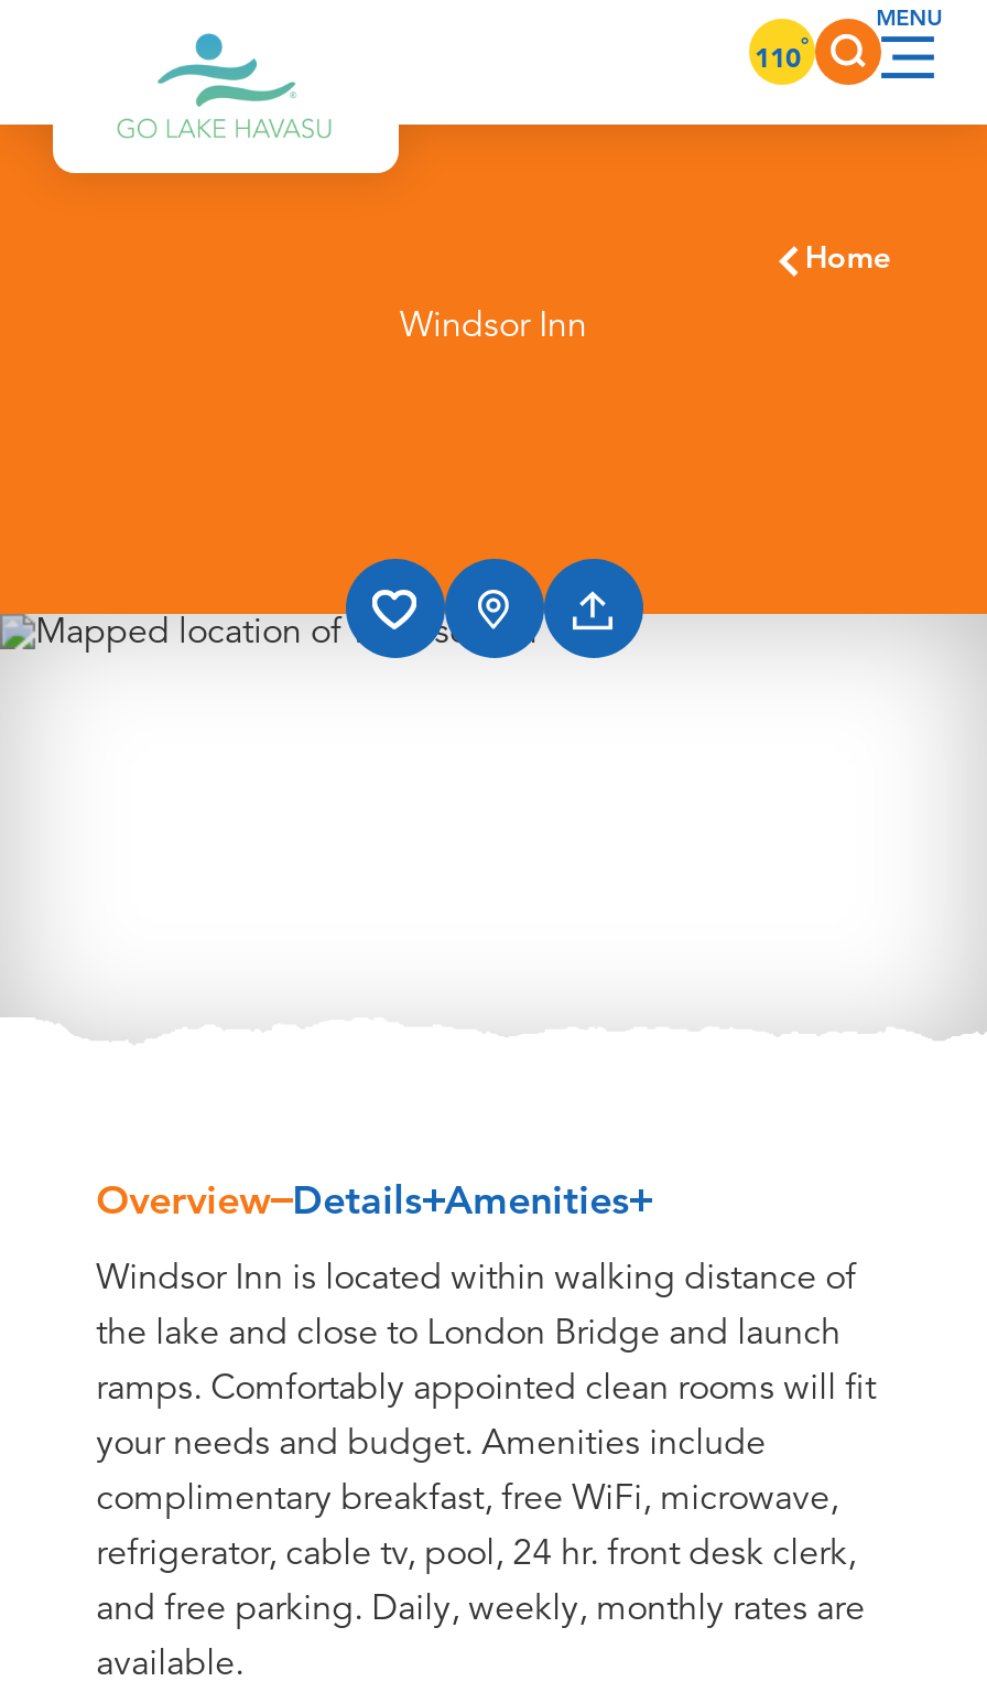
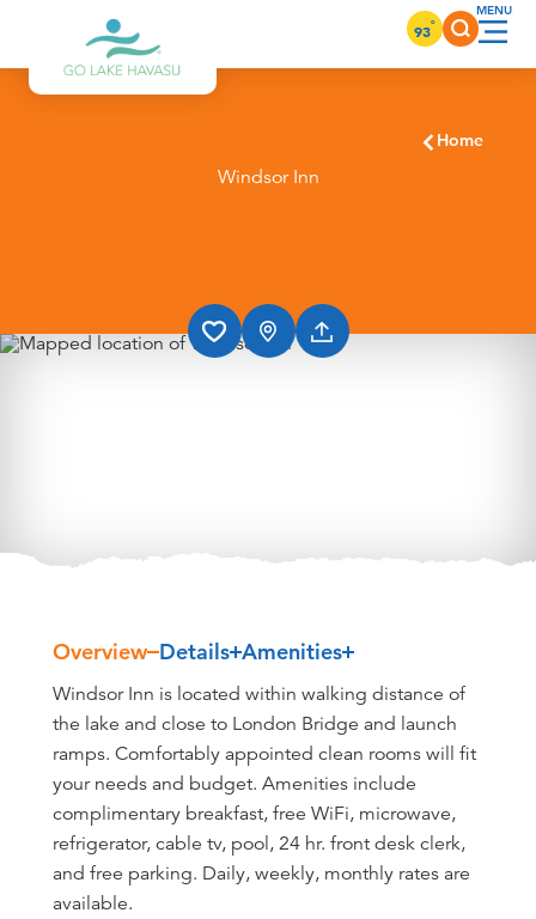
- 110°
+ 93°
